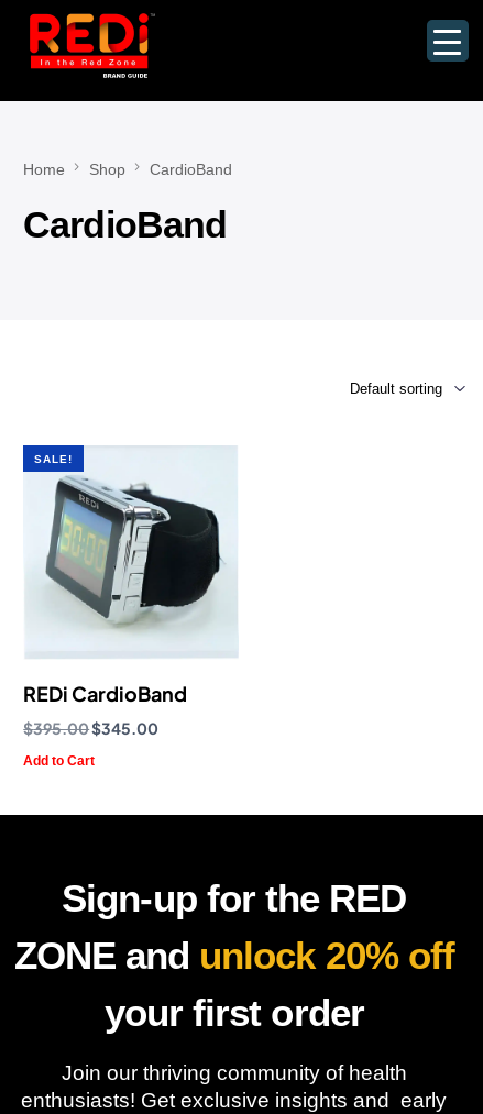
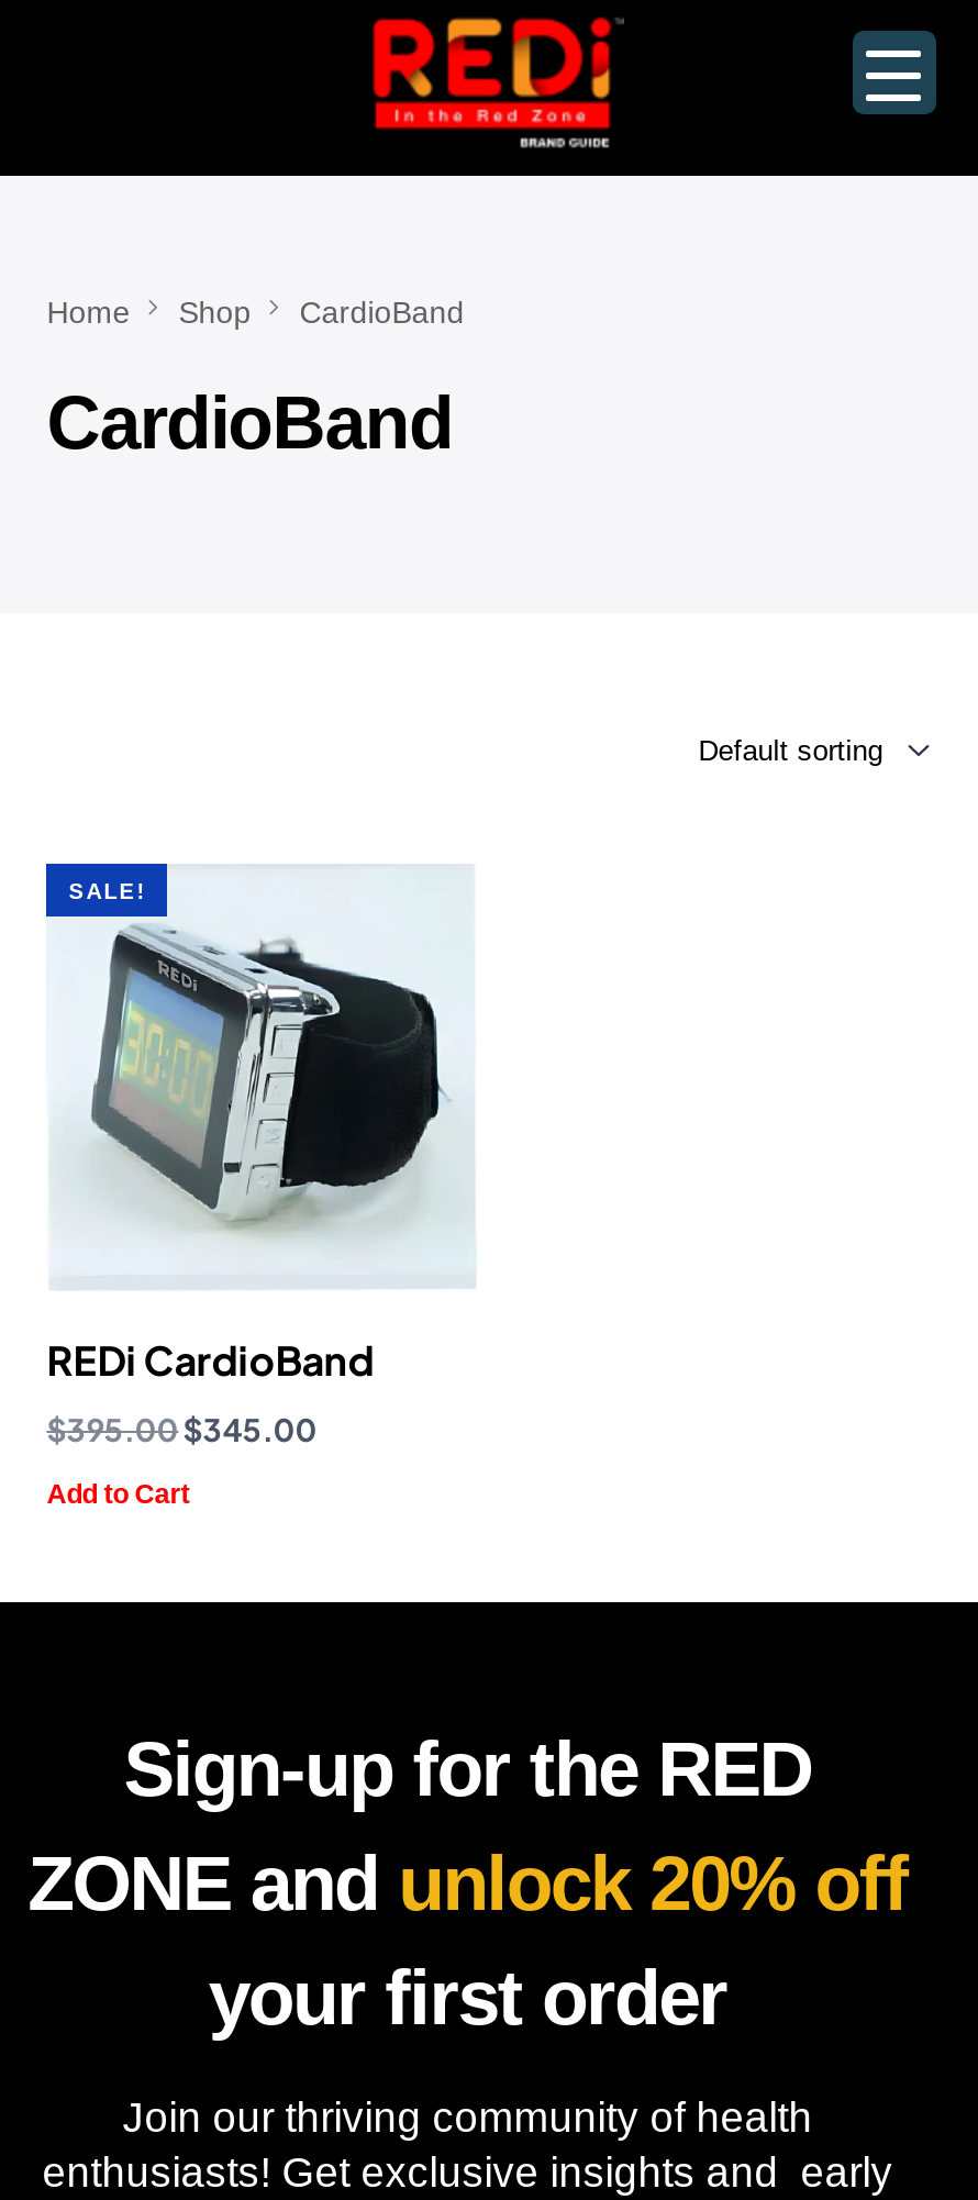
+ [image]

- [image]
